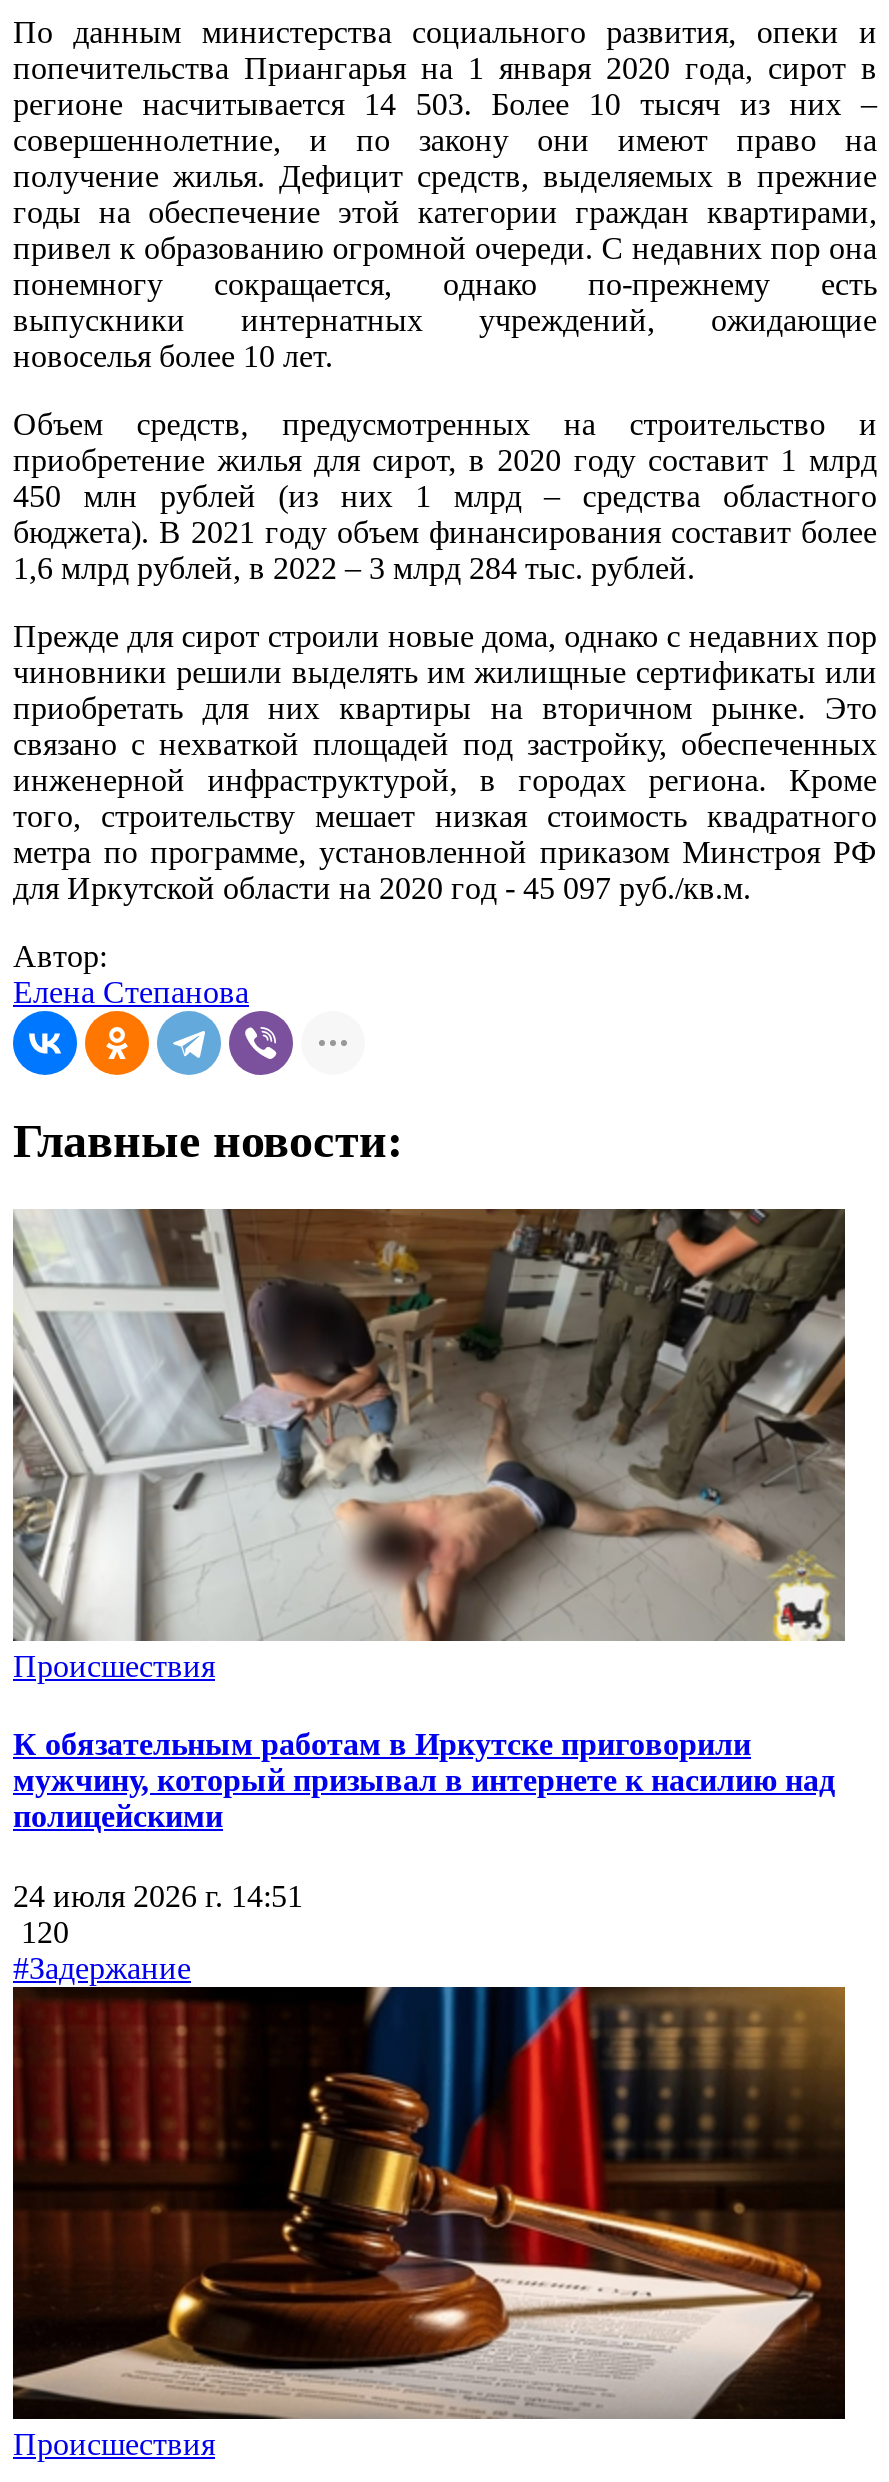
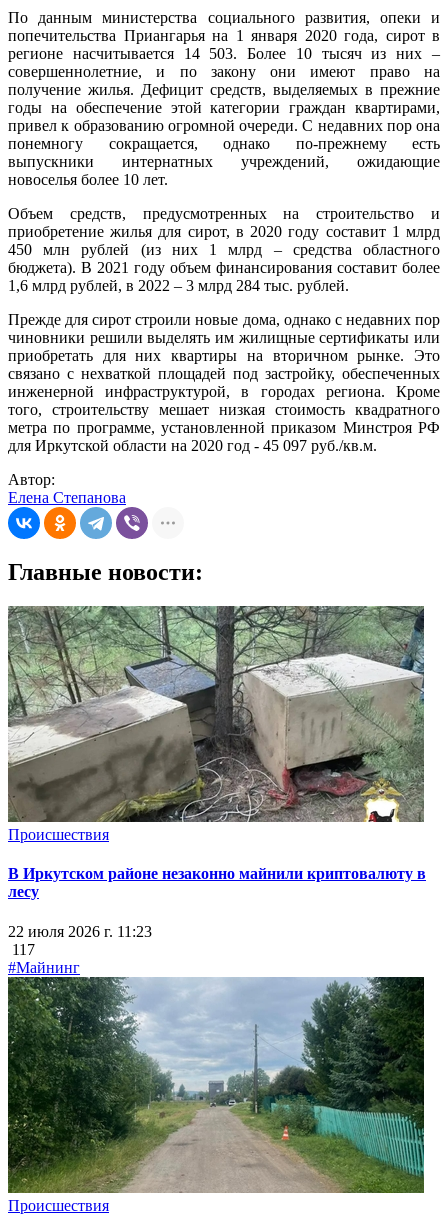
- [image]
+ [image]

- К обязательным работам в Иркутске приговорили
- мужчину, который призывал в интернете к насилию над
- полицейскими
+ В Иркутском районе незаконно майнили криптовалюту в
+ лесу

- 24 июля 2026 г. 14:51
- 120
- #Задержание
+ 22 июля 2026 г. 11:23
+ 117
+ #Майнинг

- [image]
+ [image]
